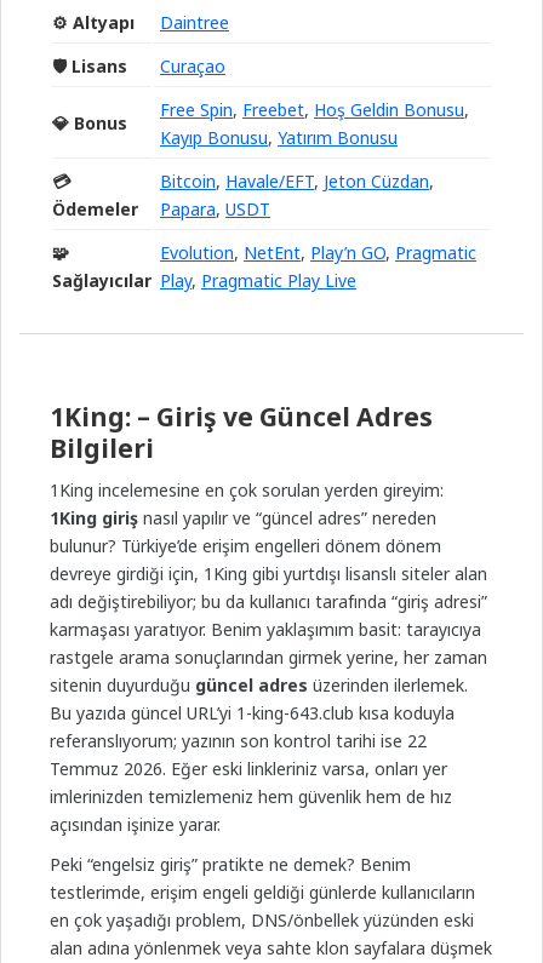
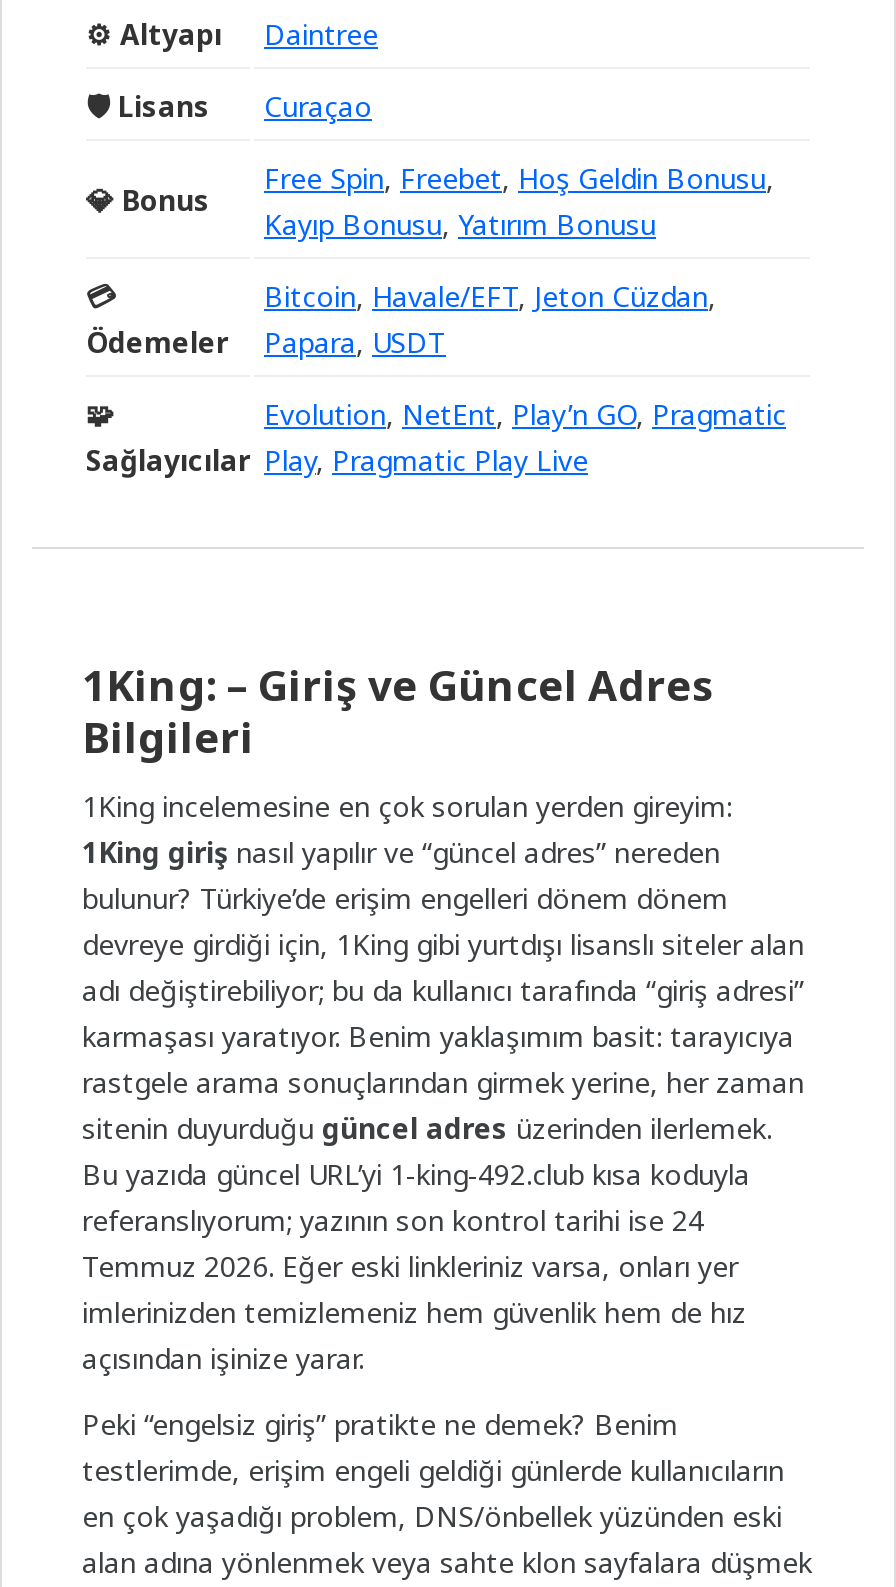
- Bu yazıda güncel URL’yi 1-king-643.club kısa koduyla
+ Bu yazıda güncel URL’yi 1-king-492.club kısa koduyla

- referanslıyorum; yazının son kontrol tarihi ise 22
+ referanslıyorum; yazının son kontrol tarihi ise 24
